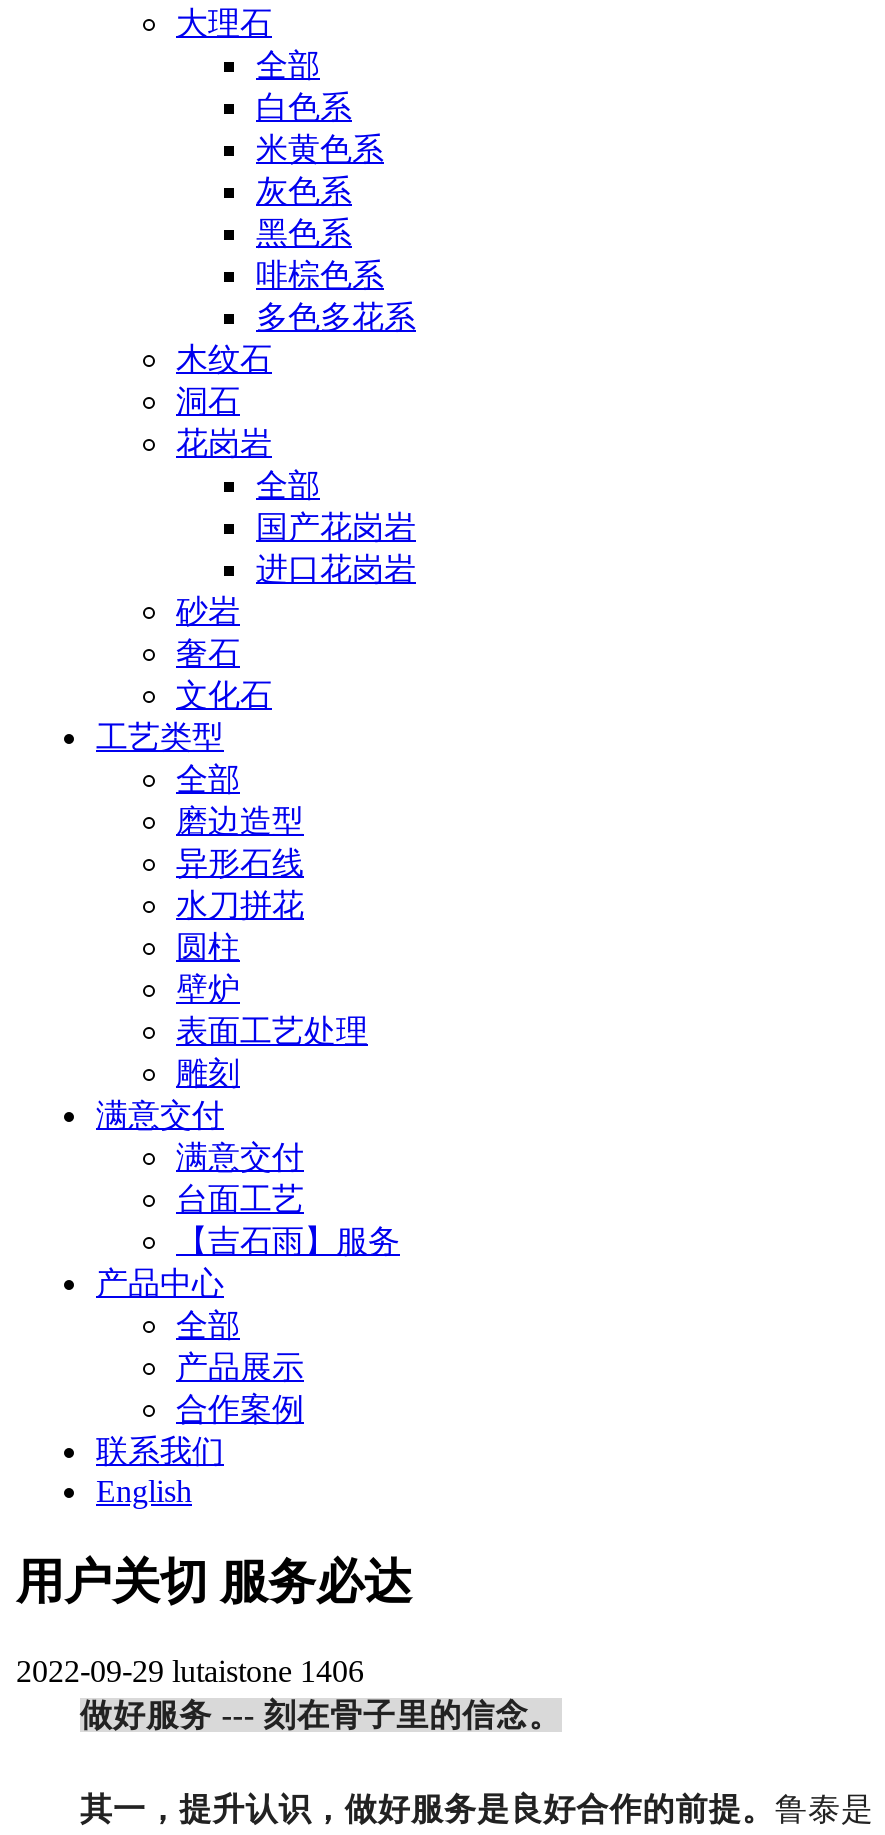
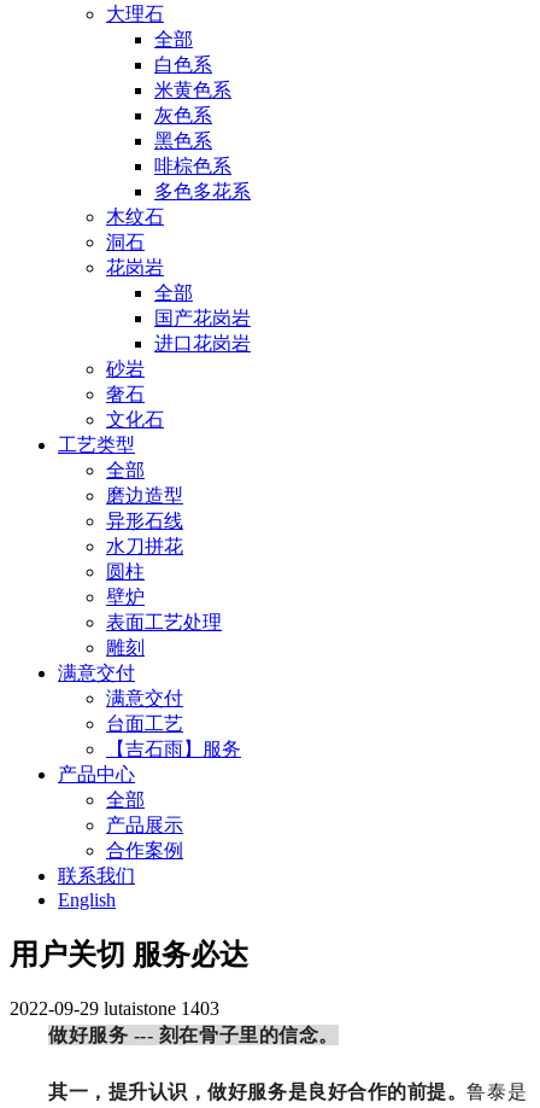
- 2022-09-29 lutaistone 1406
+ 2022-09-29 lutaistone 1403
